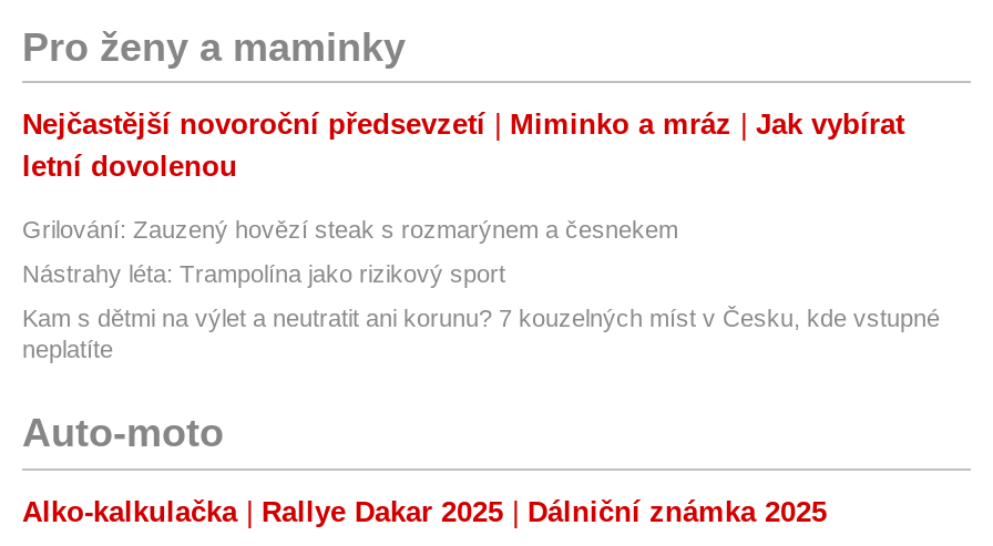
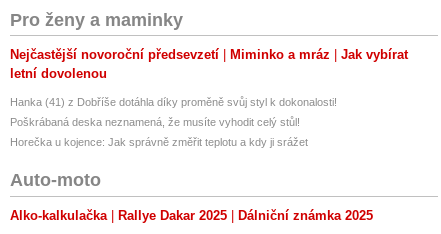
- Grilování: Zauzený hovězí steak s rozmarýnem a česnekem
+ Hanka (41) z Dobříše dotáhla díky proměně svůj styl k dokonalosti!

- Nástrahy léta: Trampolína jako rizikový sport
+ Poškrábaná deska neznamená, že musíte vyhodit celý stůl!

- Kam s dětmi na výlet a neutratit ani korunu? 7 kouzelných míst v Česku, kde vstupné
- neplatíte
+ Horečka u kojence: Jak správně změřit teplotu a kdy ji srážet
